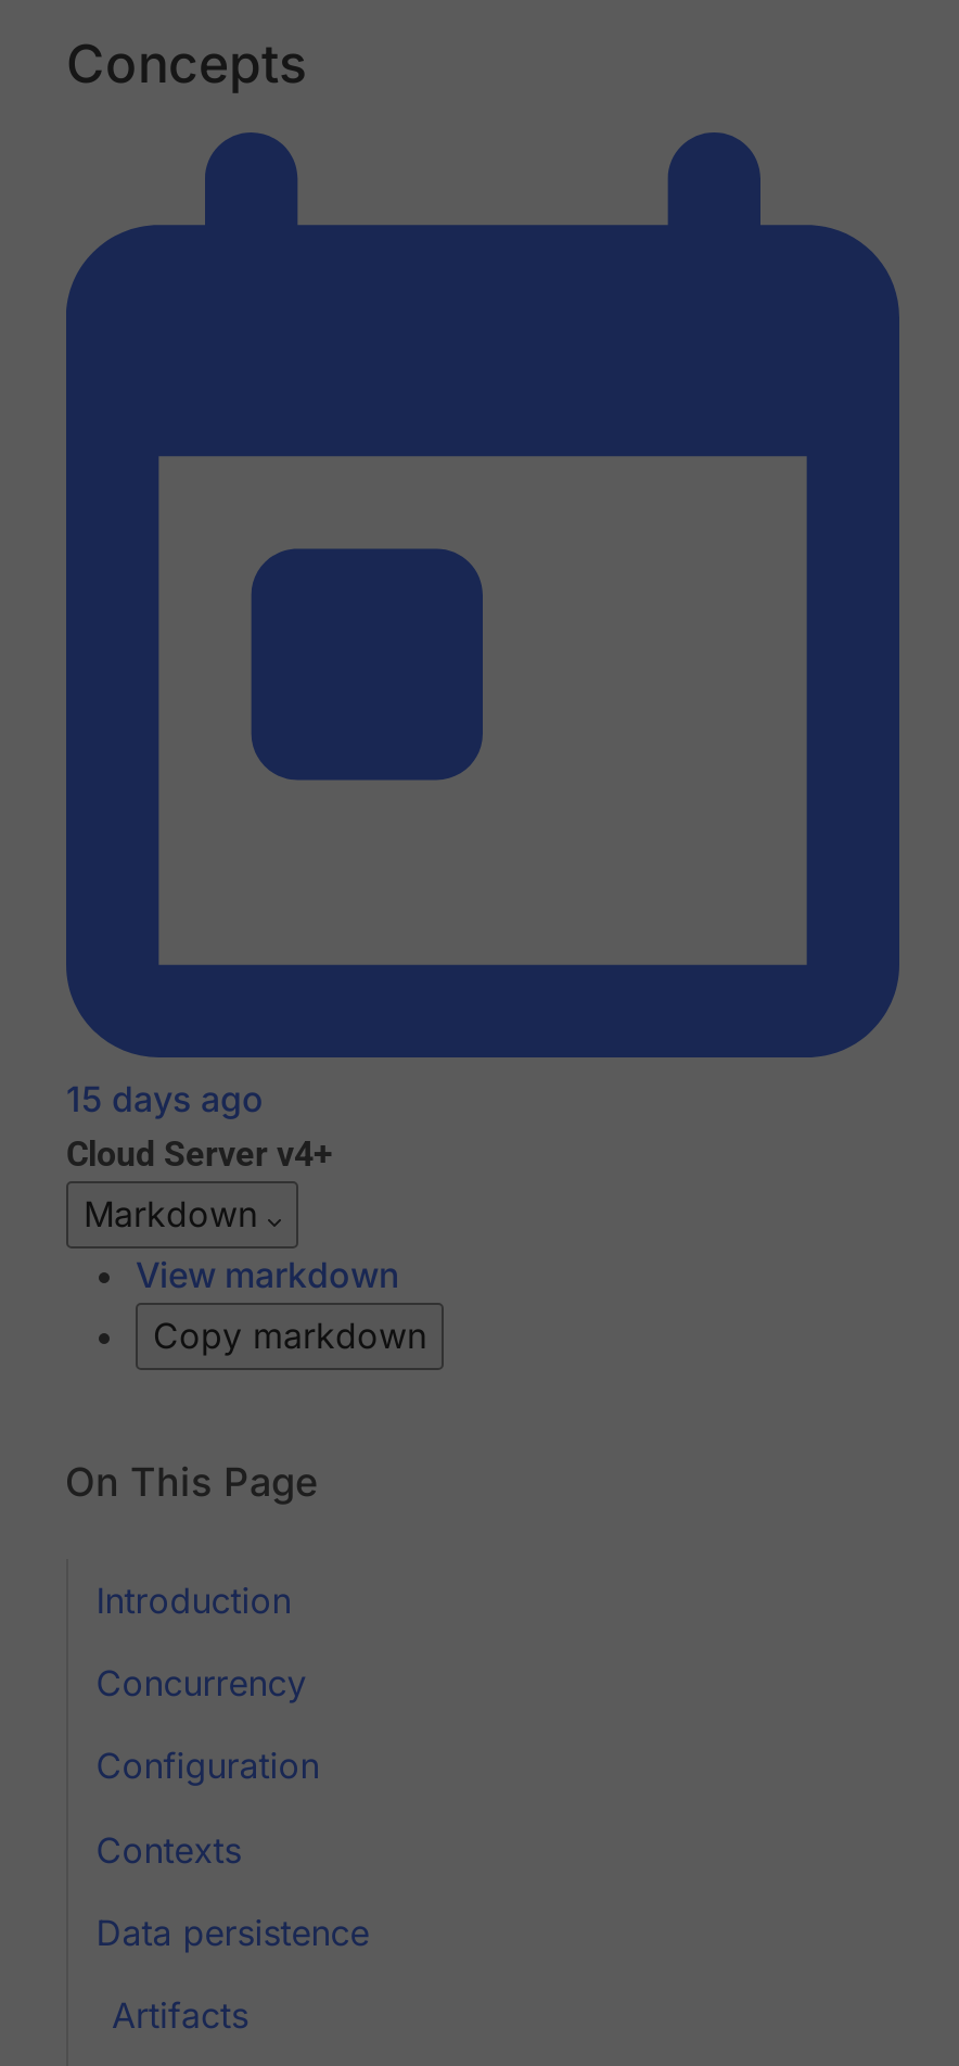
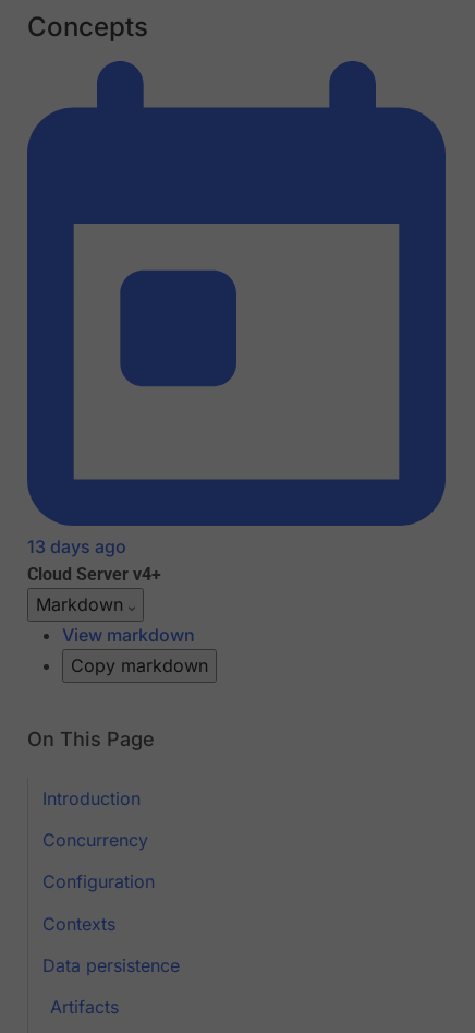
- 15 days ago
+ 13 days ago
